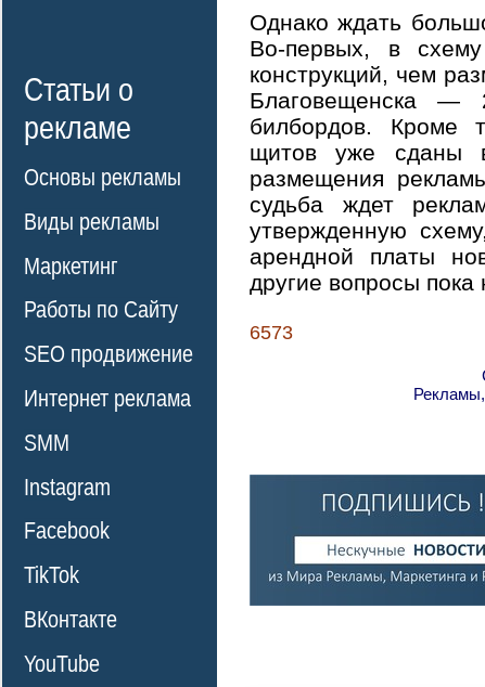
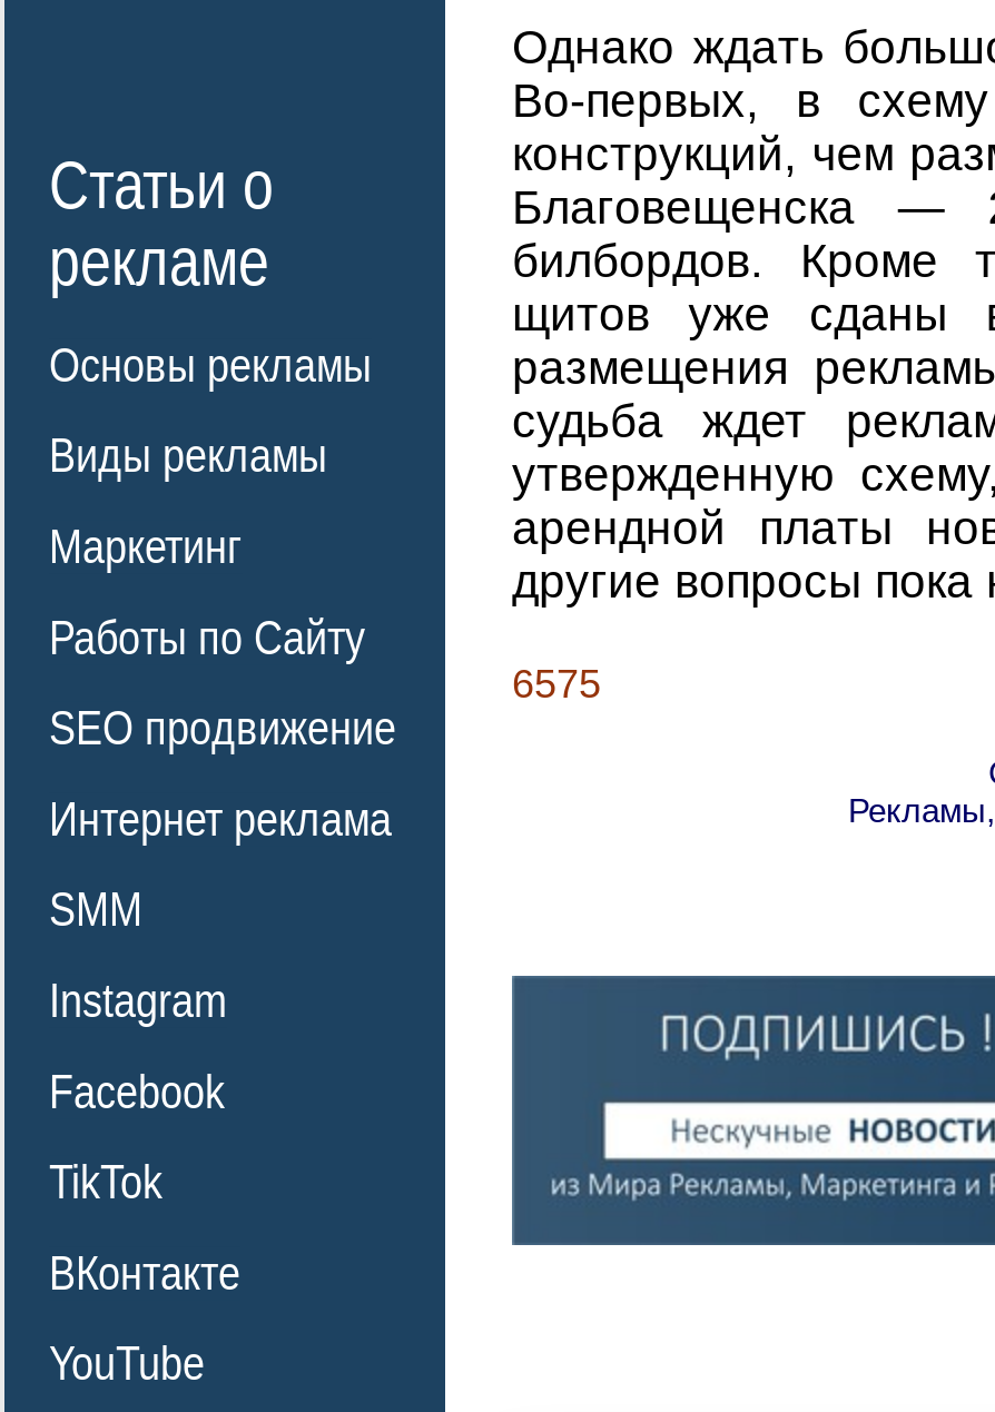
- 6573
+ 6575
